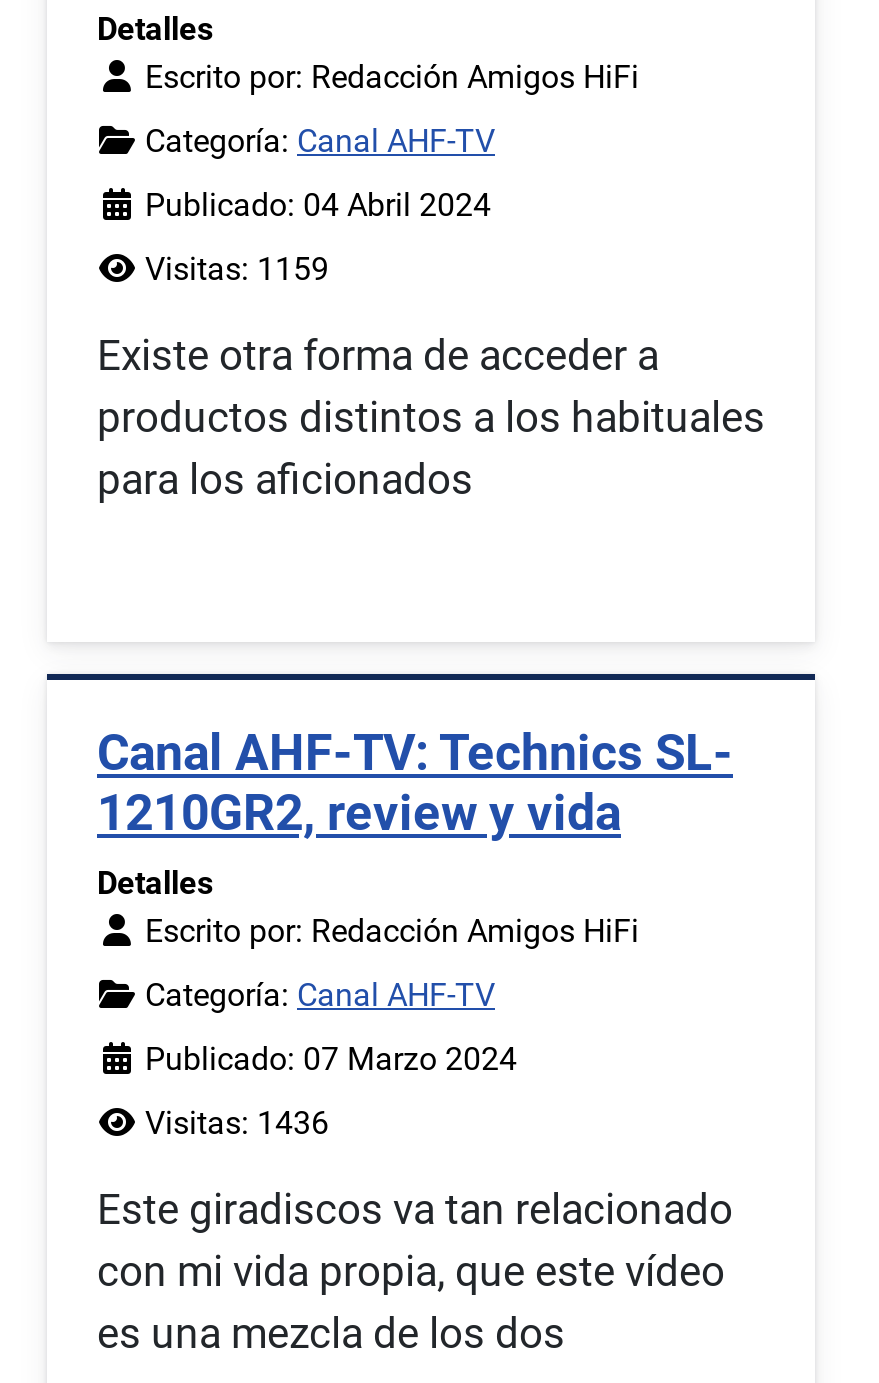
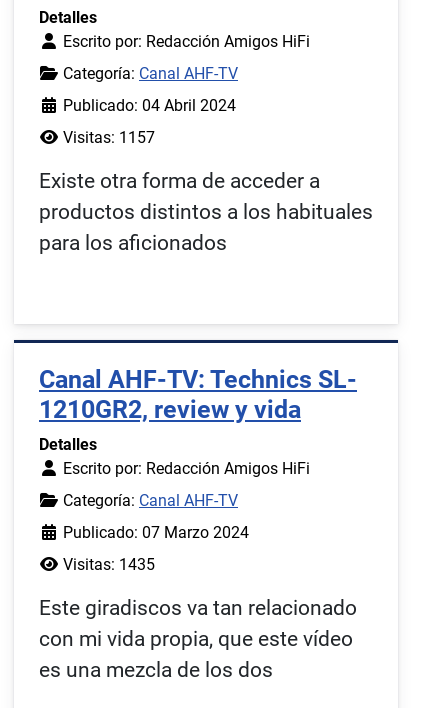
- Visitas: 1159
+ Visitas: 1157

- Visitas: 1436
+ Visitas: 1435
